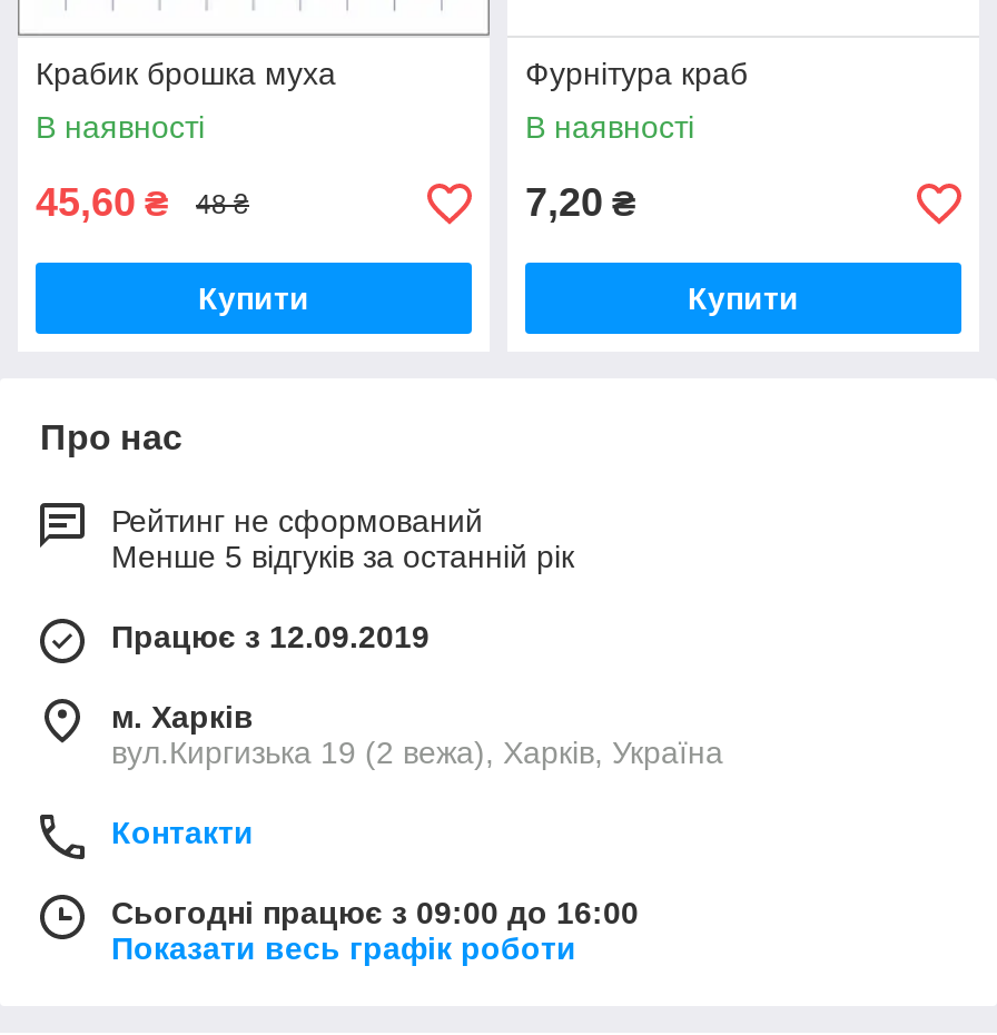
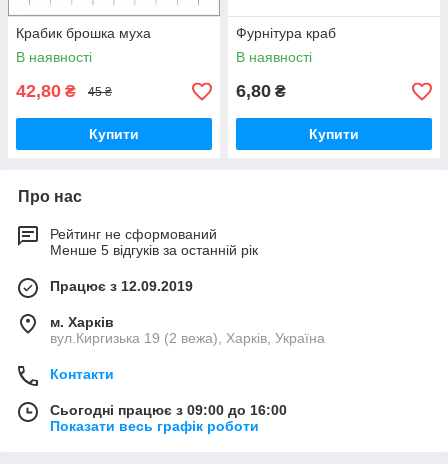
- 45,60 ₴
+ 42,80 ₴

- 48 ₴
+ 45 ₴

- 7,20 ₴
+ 6,80 ₴
